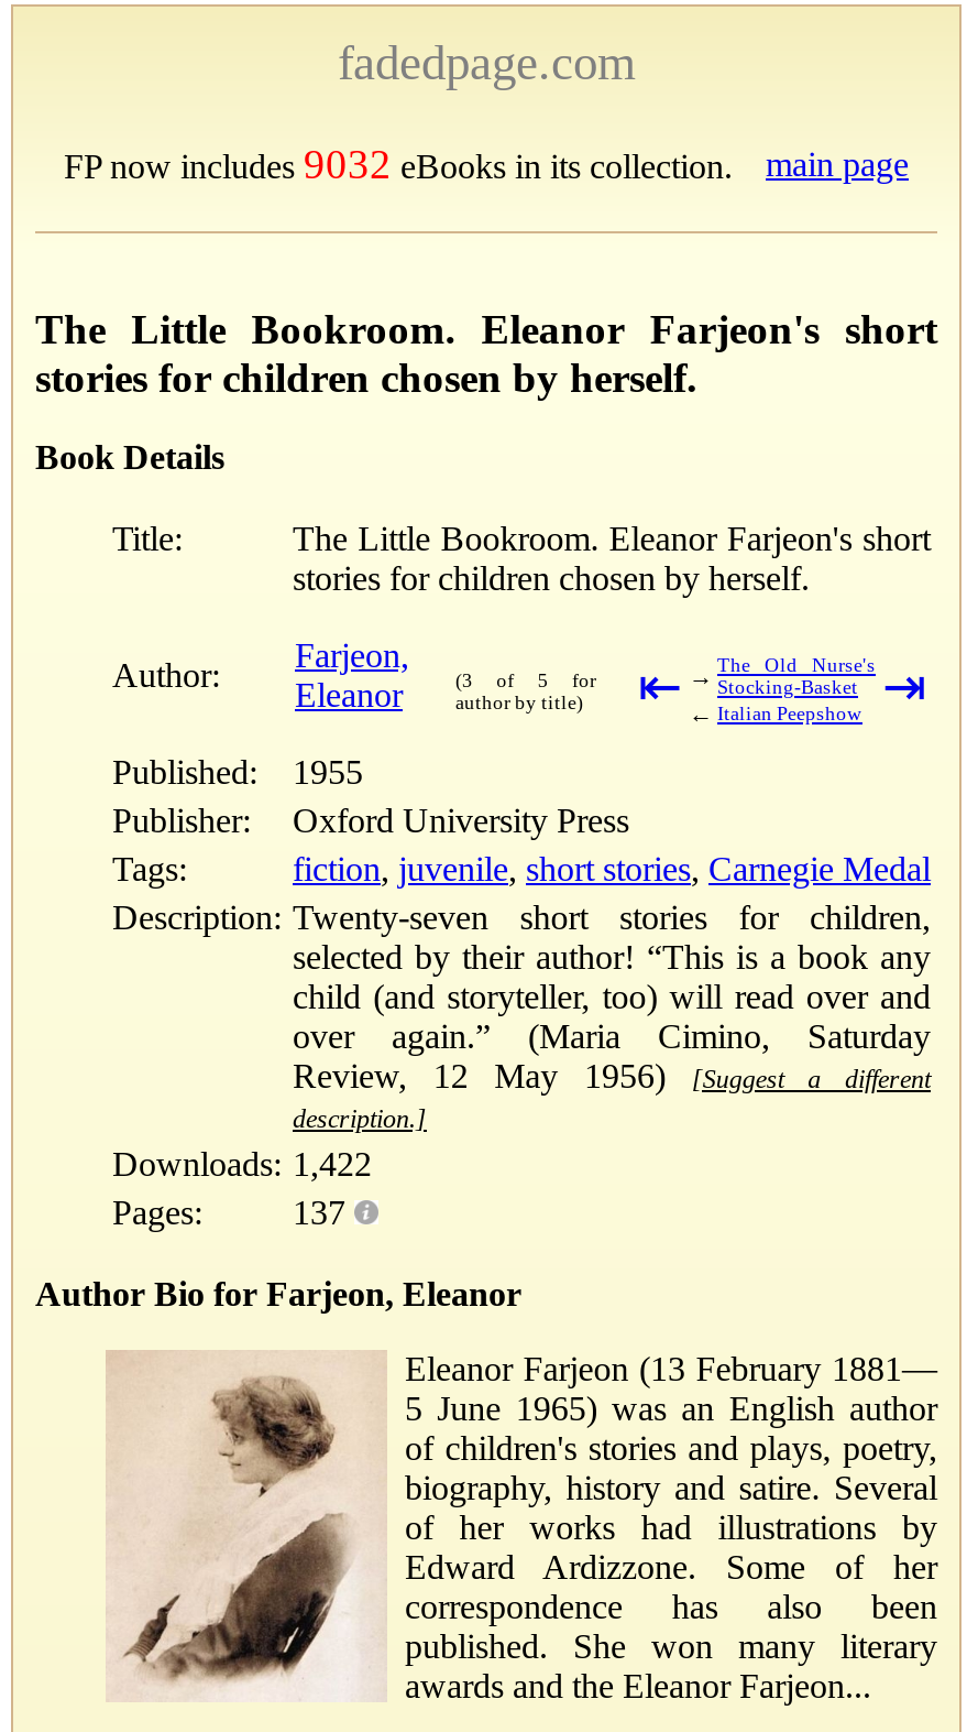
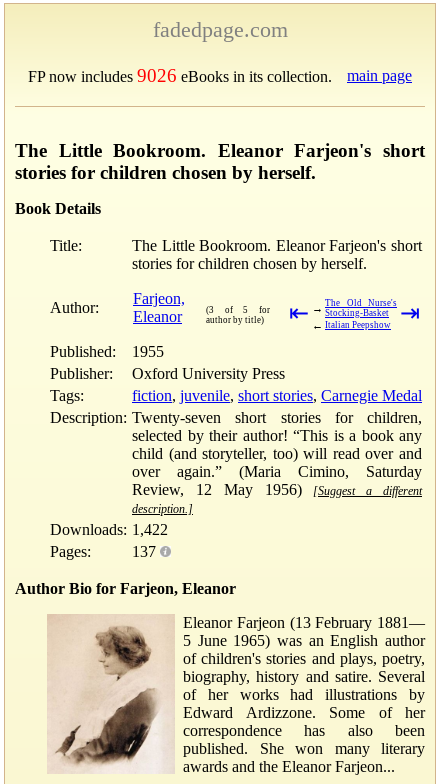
- FP now includes 9032 eBooks in its collection.
+ FP now includes 9026 eBooks in its collection.
